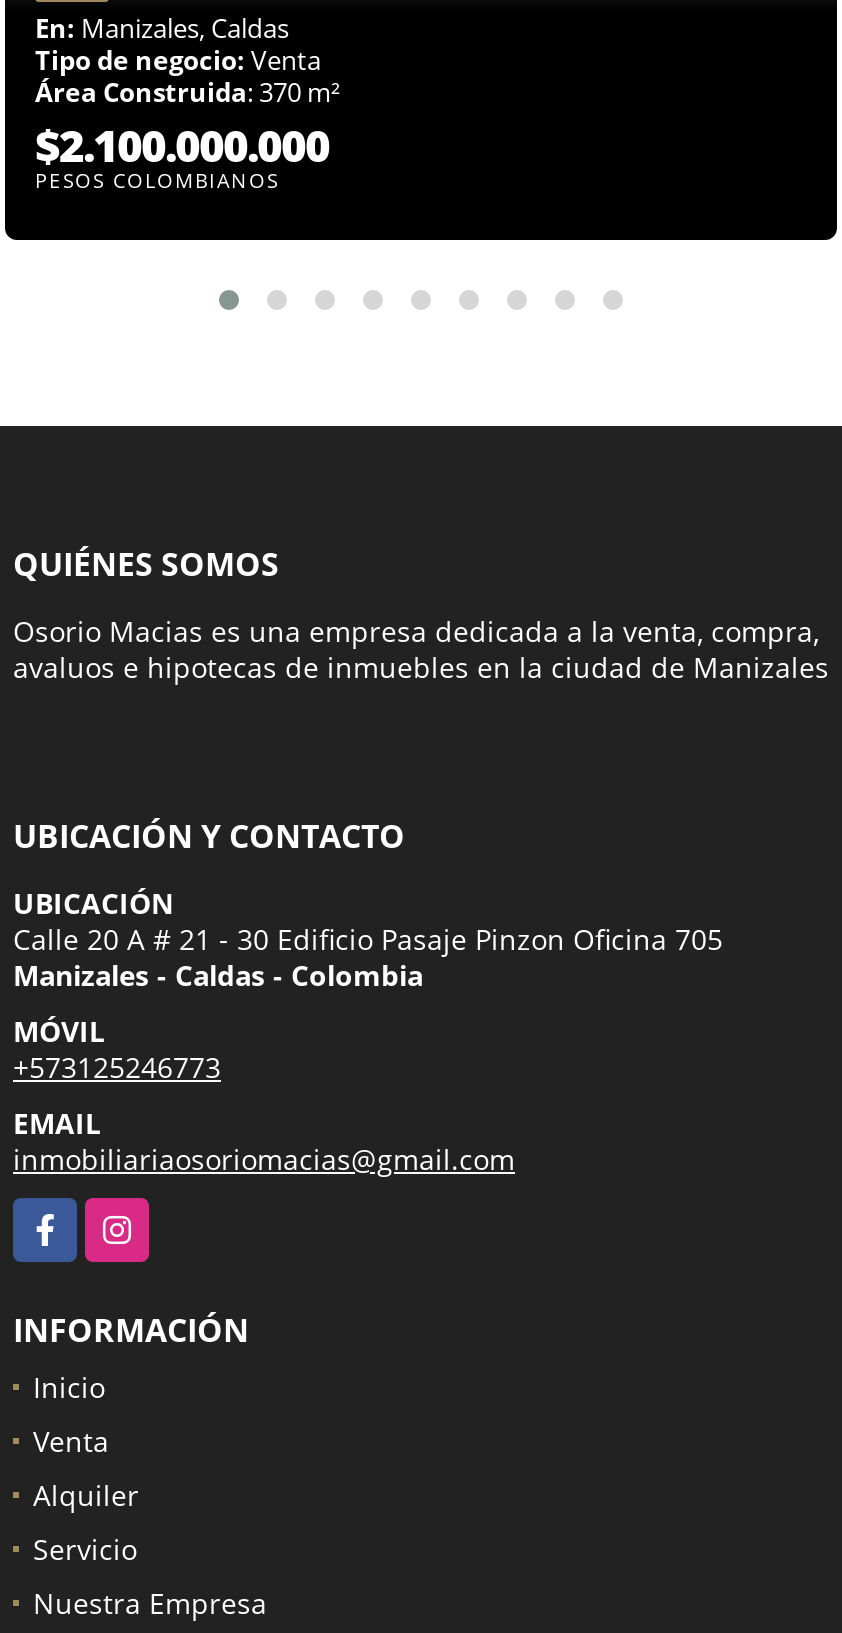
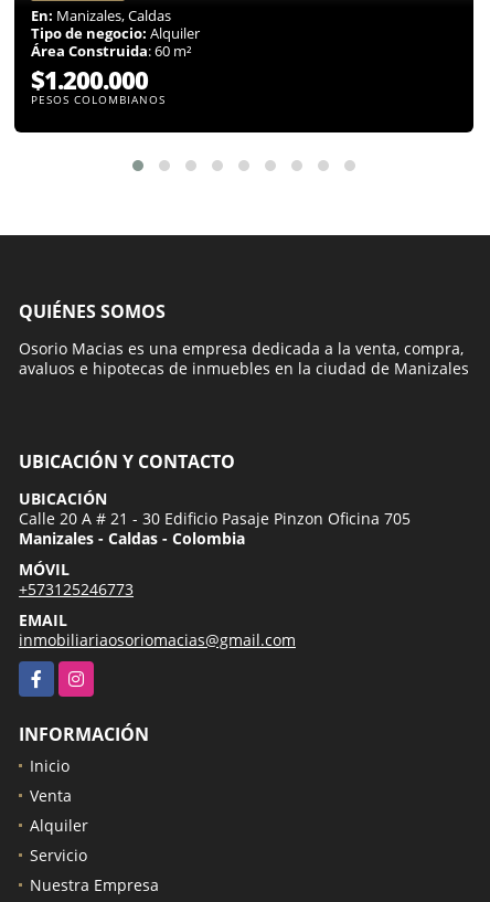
- Tipo de negocio: Venta
+ Tipo de negocio: Alquiler

- Área Construida: 370 m²
+ Área Construida: 60 m²

- $2.100.000.000
+ $1.200.000
